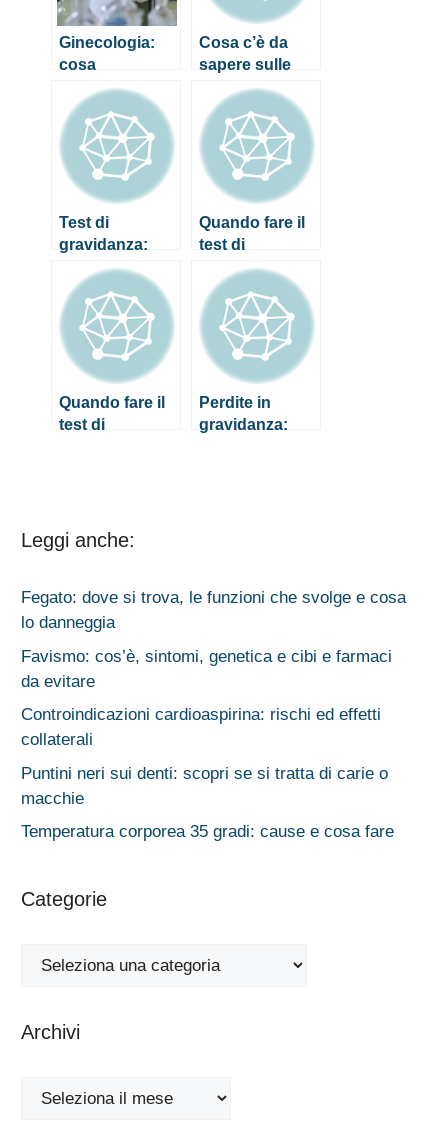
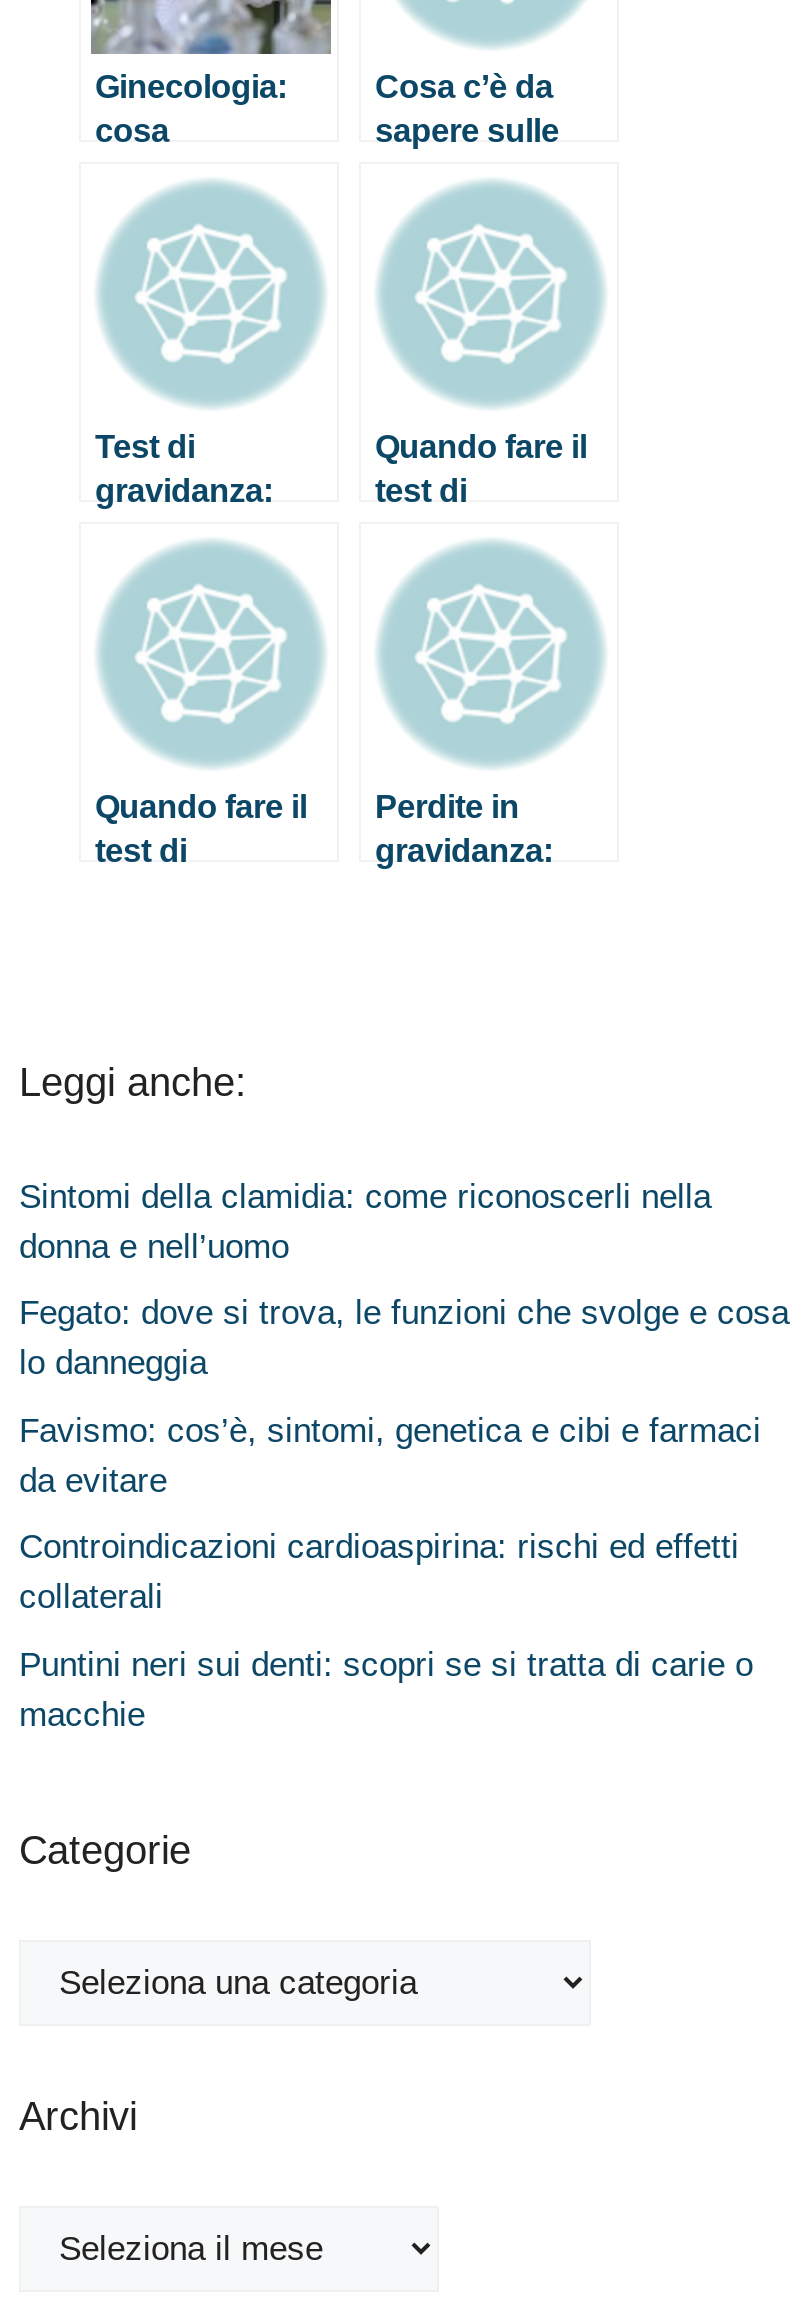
+ Sintomi della clamidia: come riconoscerli nella
+ donna e nell’uomo

moved down: Fegato: dove si trova, le funzioni che svolge e cosa | lo danneggia | Favismo: cos’è, sintomi, genetica e cibi e farmaci | da evitare | Controindicazioni cardioaspirina: rischi ed effetti | collaterali | Puntini neri sui denti: scopri se si tratta di carie o | macchie

- Temperatura corporea 35 gradi: cause e cosa fare
